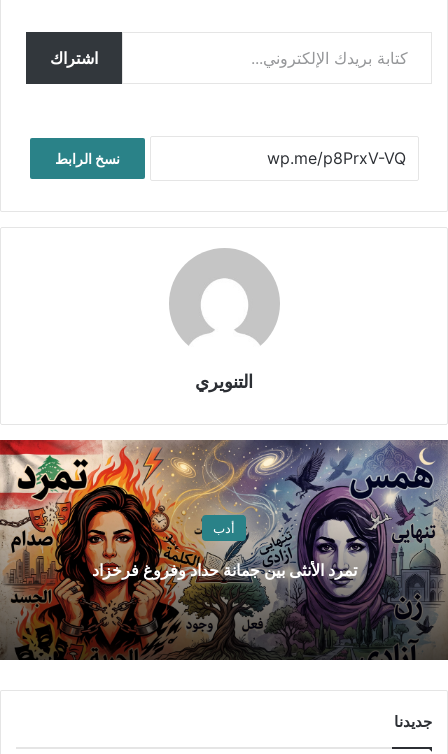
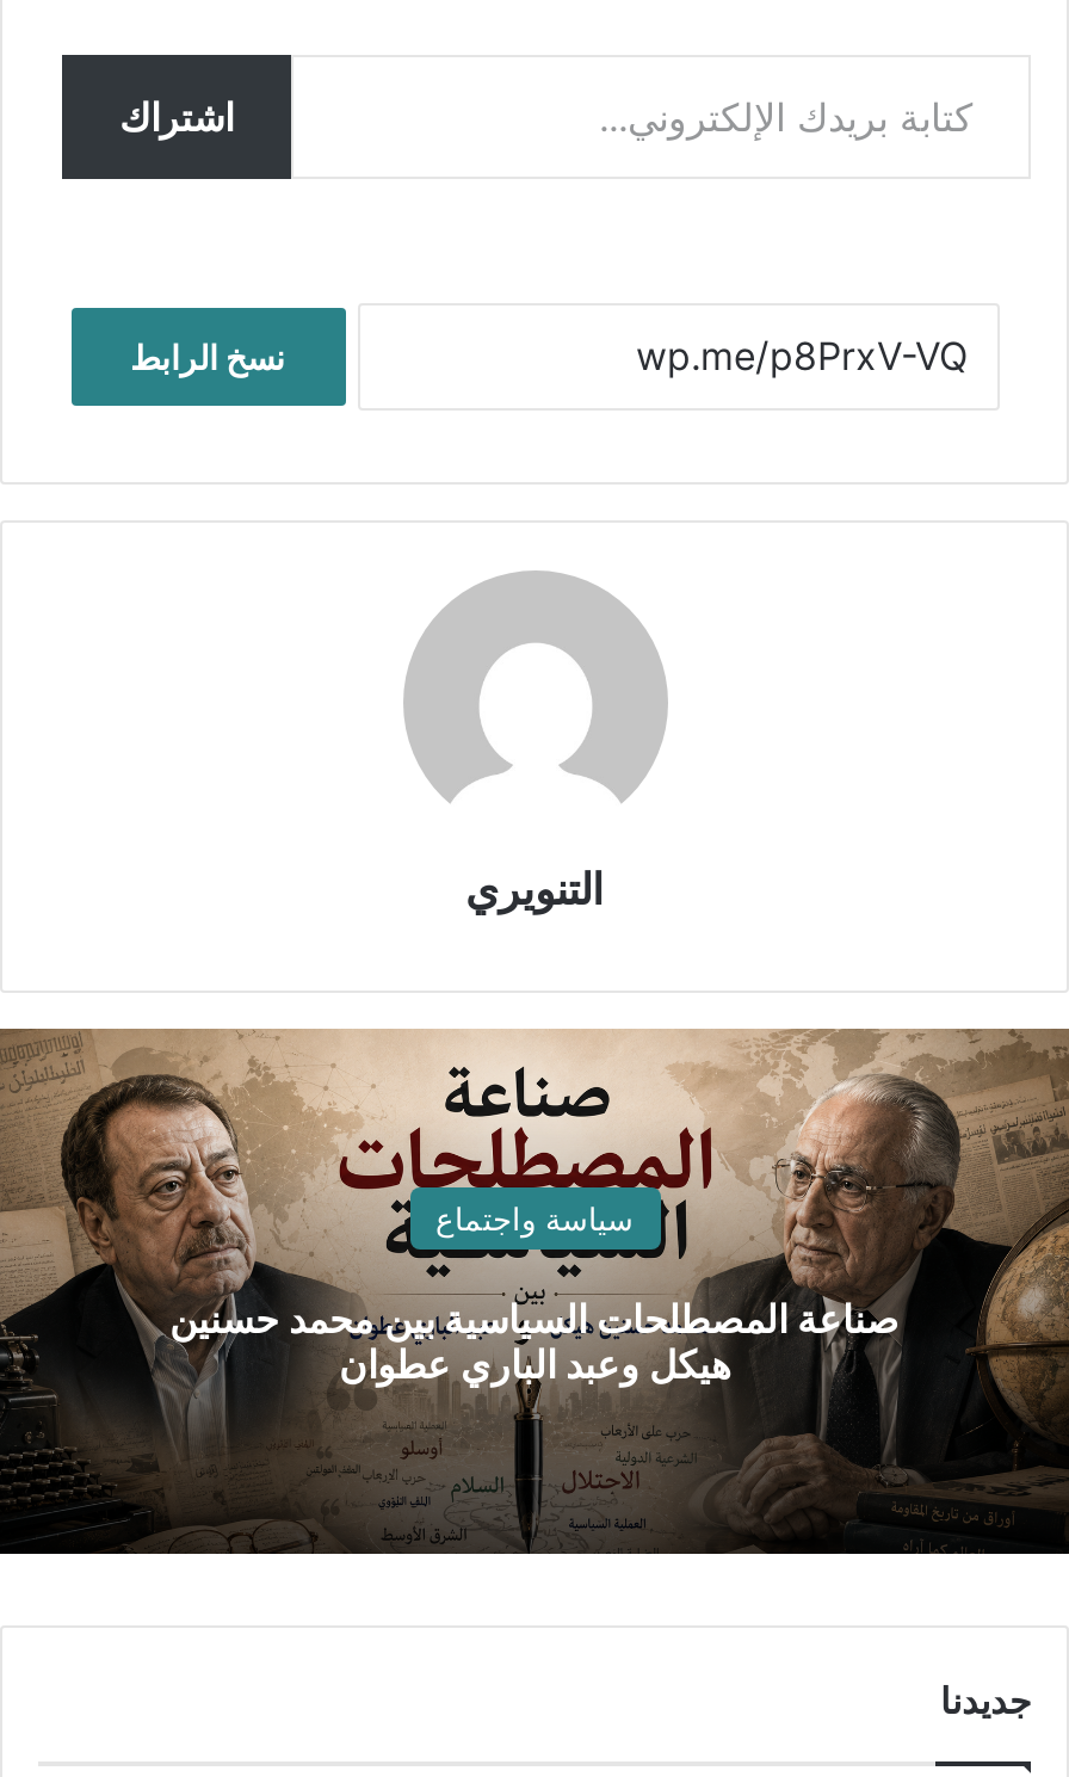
- [image]
- أدب
+ [image]
+ سياسة واجتماع

- تمرد الأنثى بين جمانة حداد وفروغ فرخزاد
+ صناعة المصطلحات السياسية بين محمد حسنين
+ هيكل وعبد الباري عطوان
